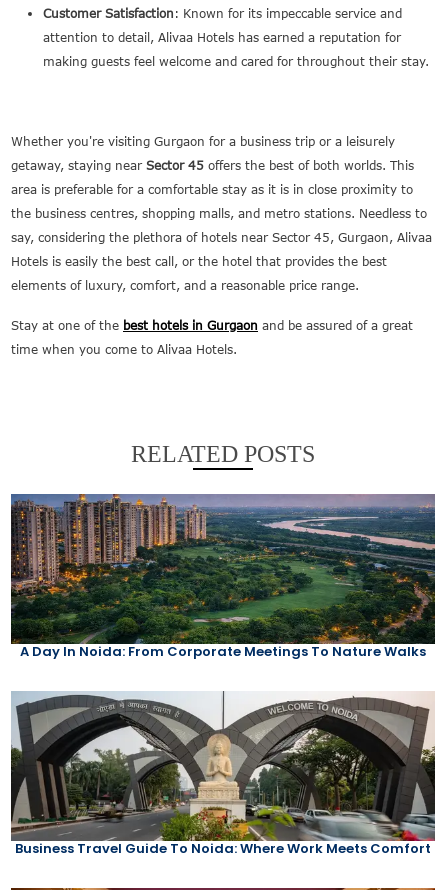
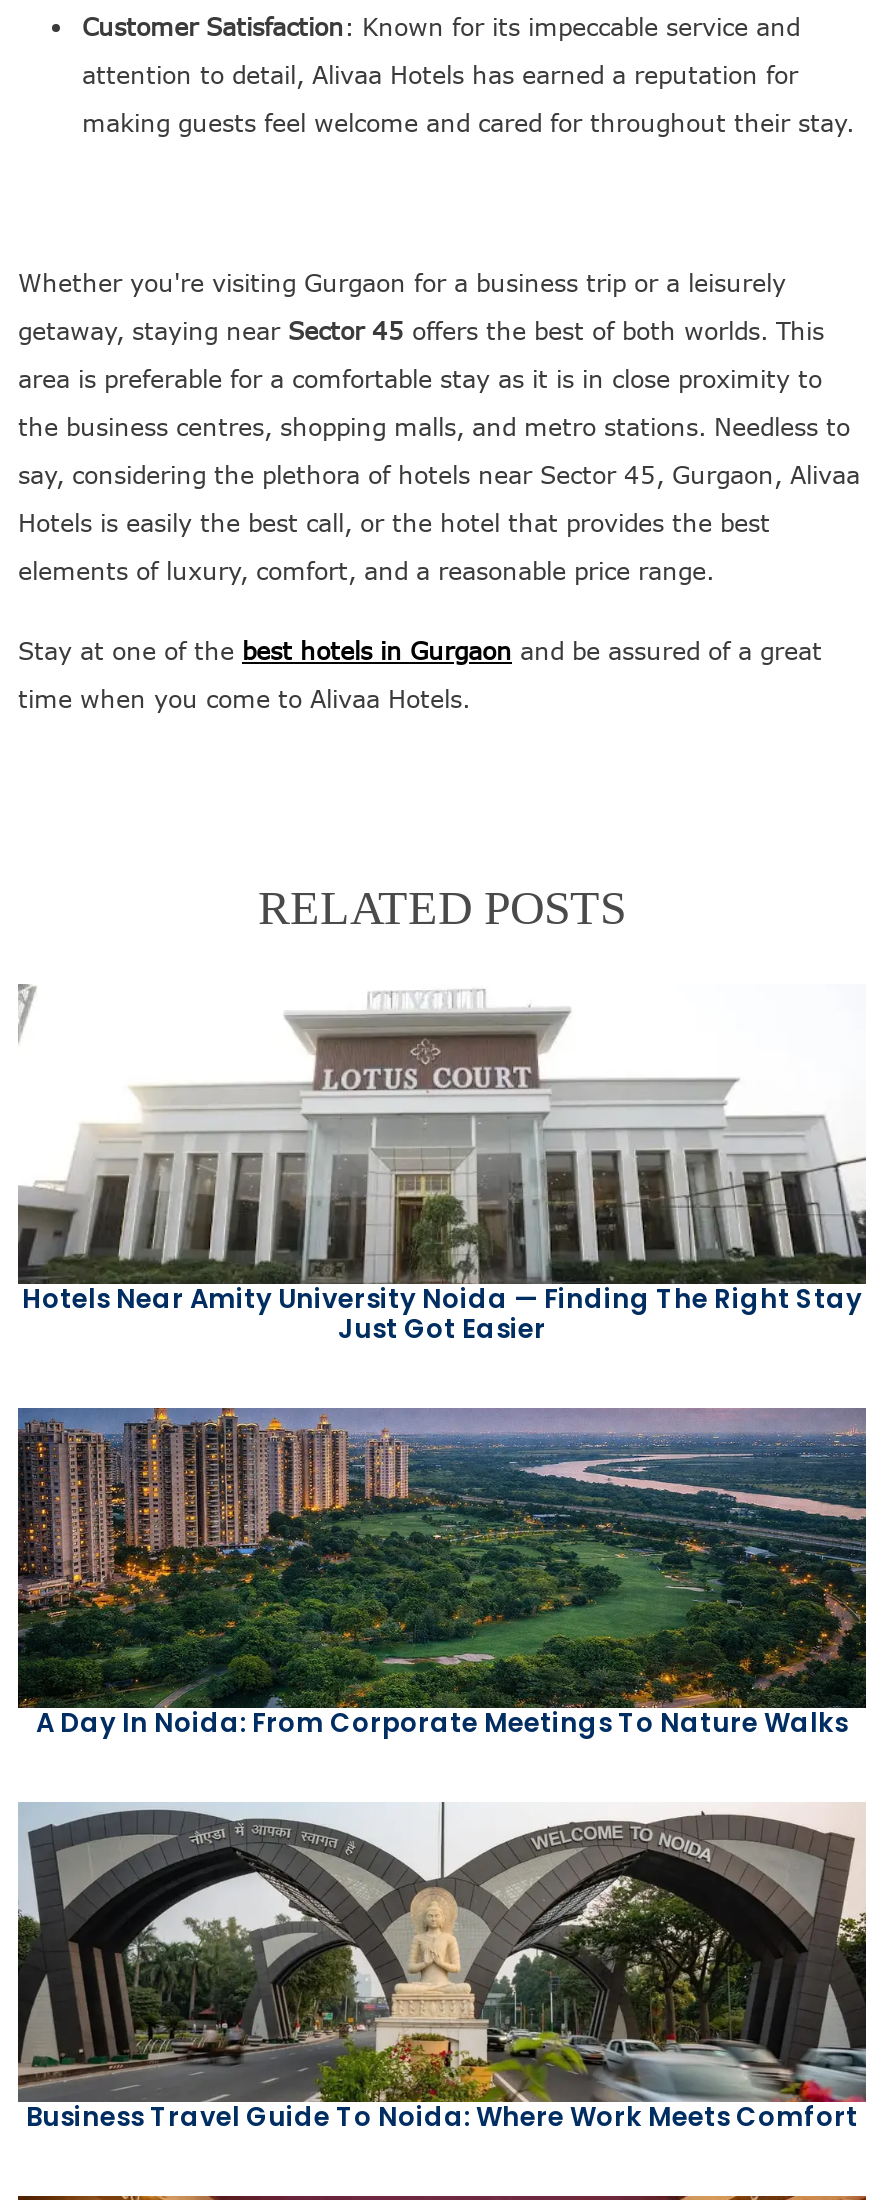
+ [image]
+ Hotels Near Amity University Noida — Finding The Right Stay
+ Just Got Easier
